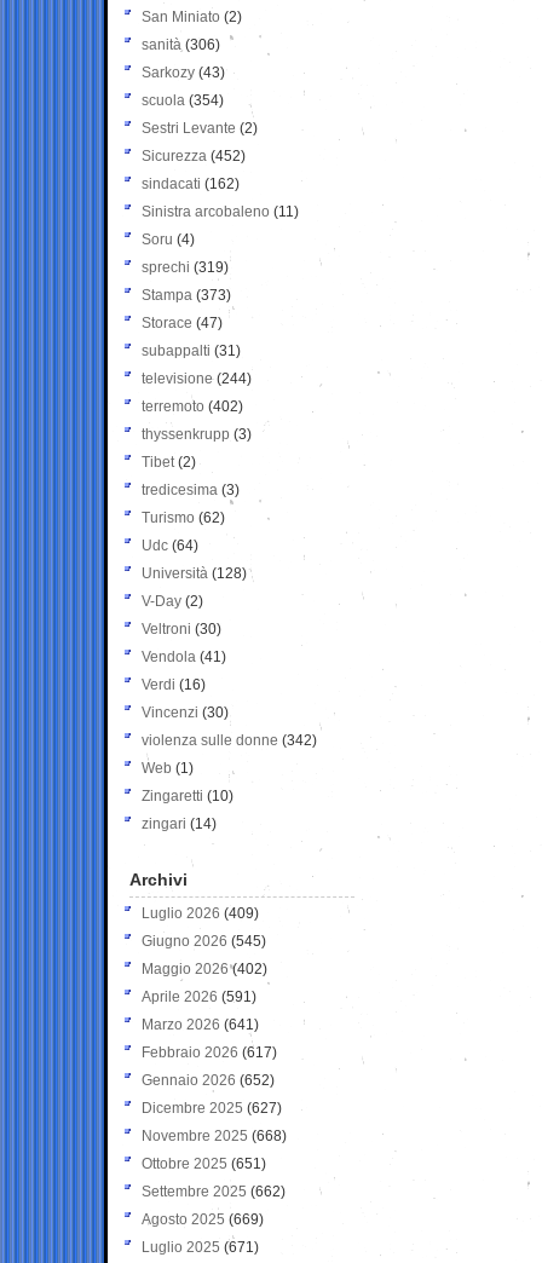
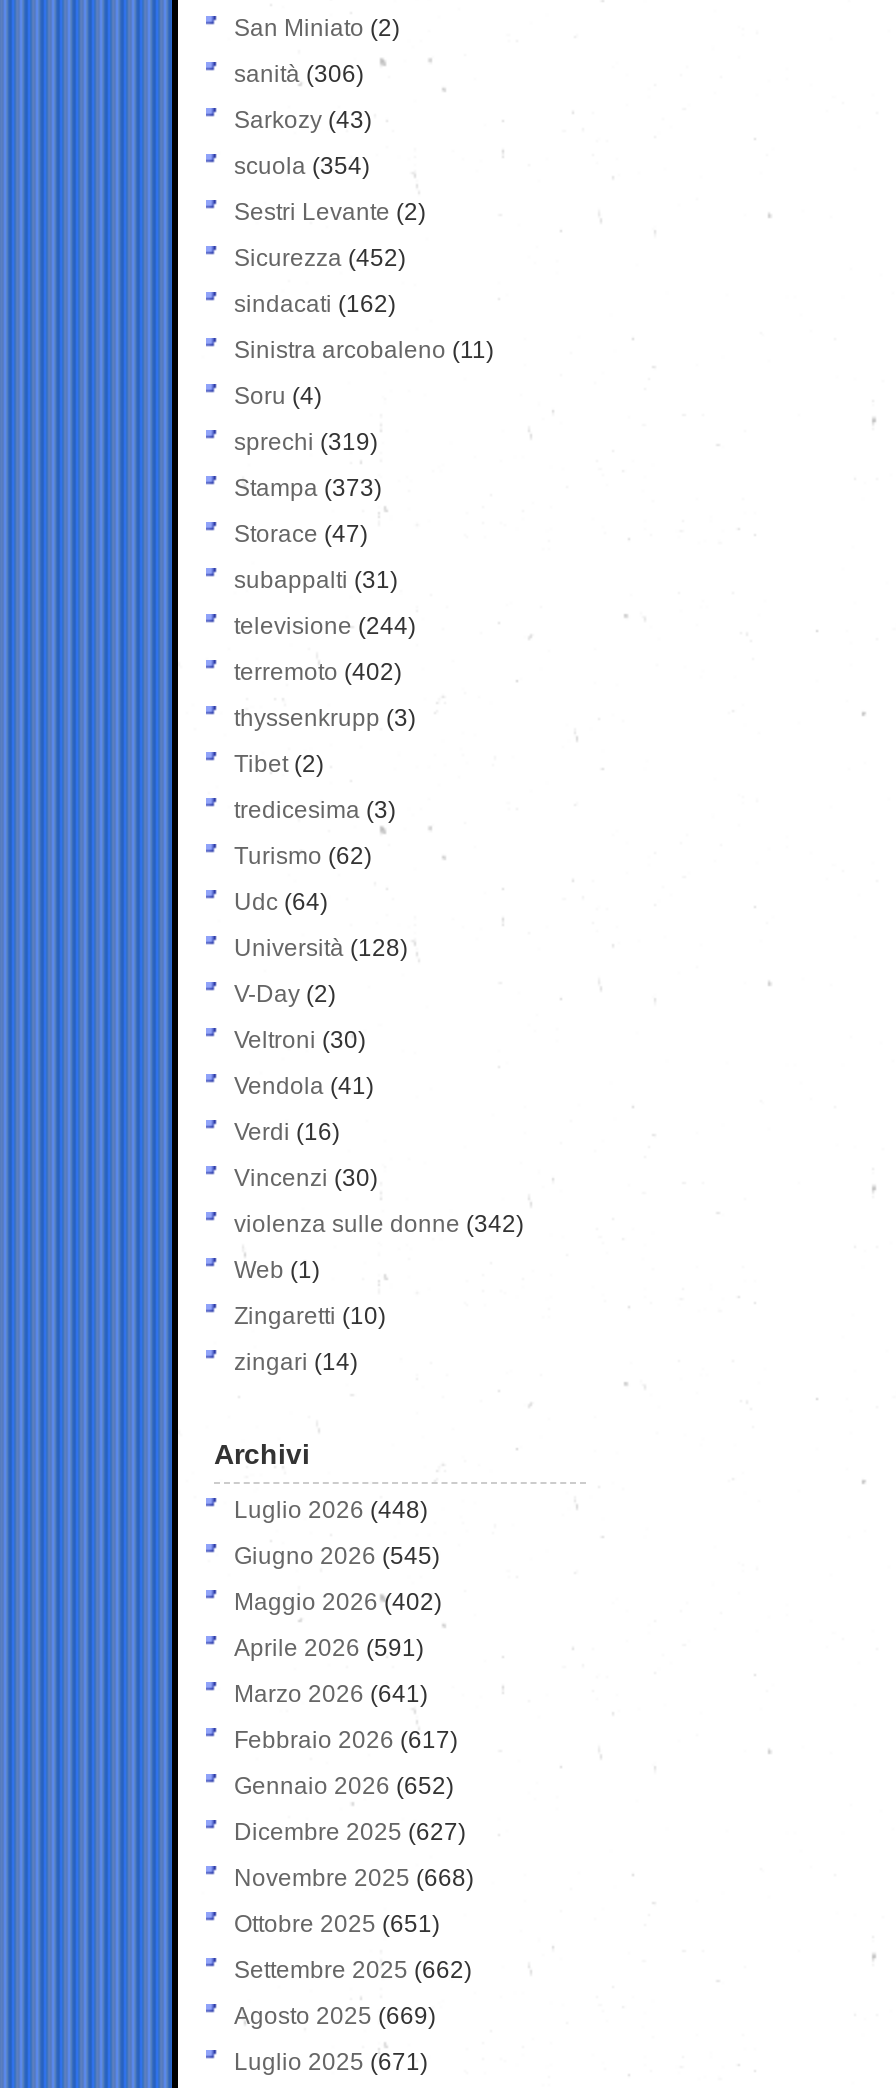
- Luglio 2026 (409)
+ Luglio 2026 (448)
